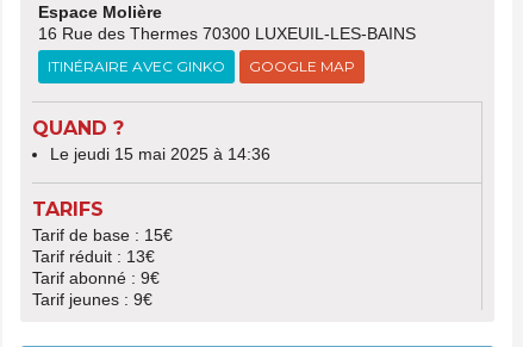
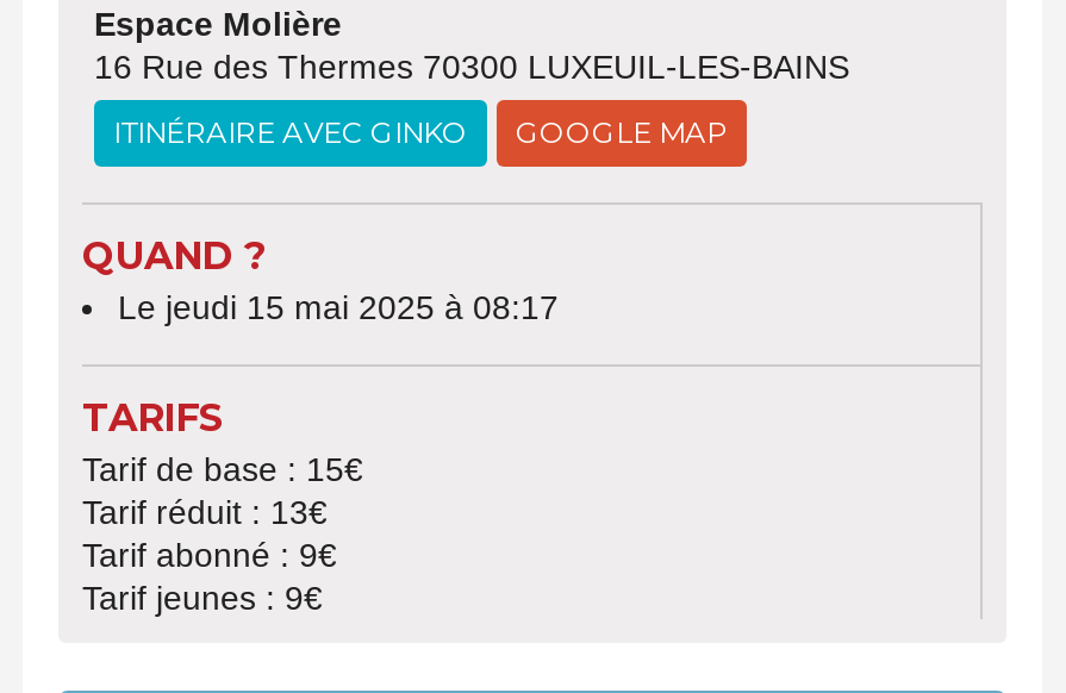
- Le jeudi 15 mai 2025 à 14:36
+ Le jeudi 15 mai 2025 à 08:17
